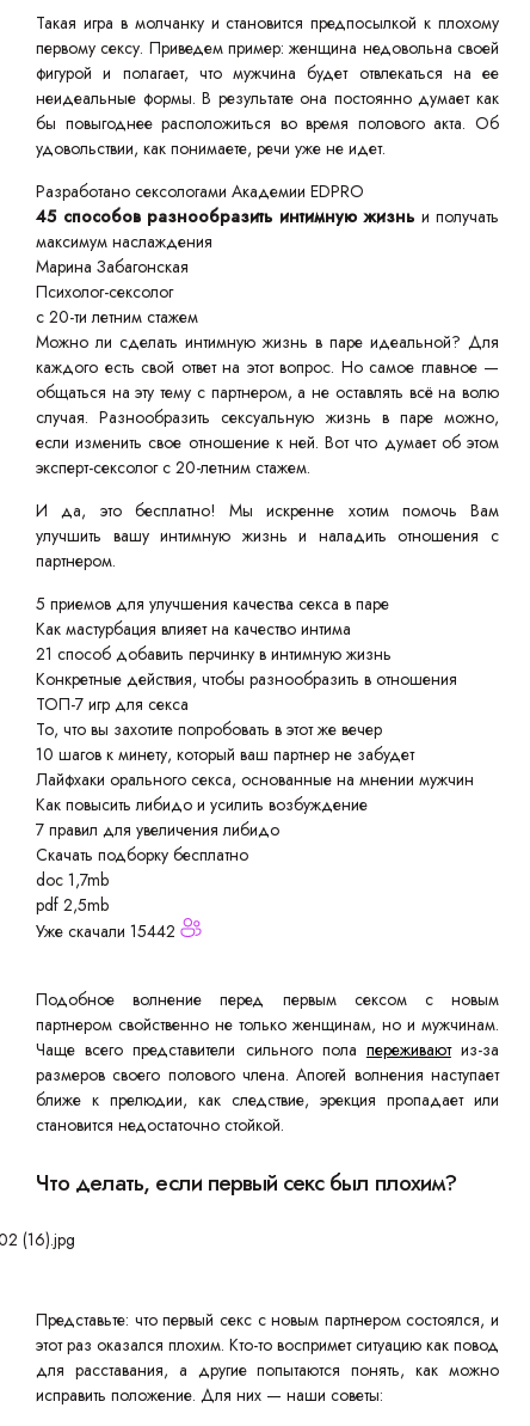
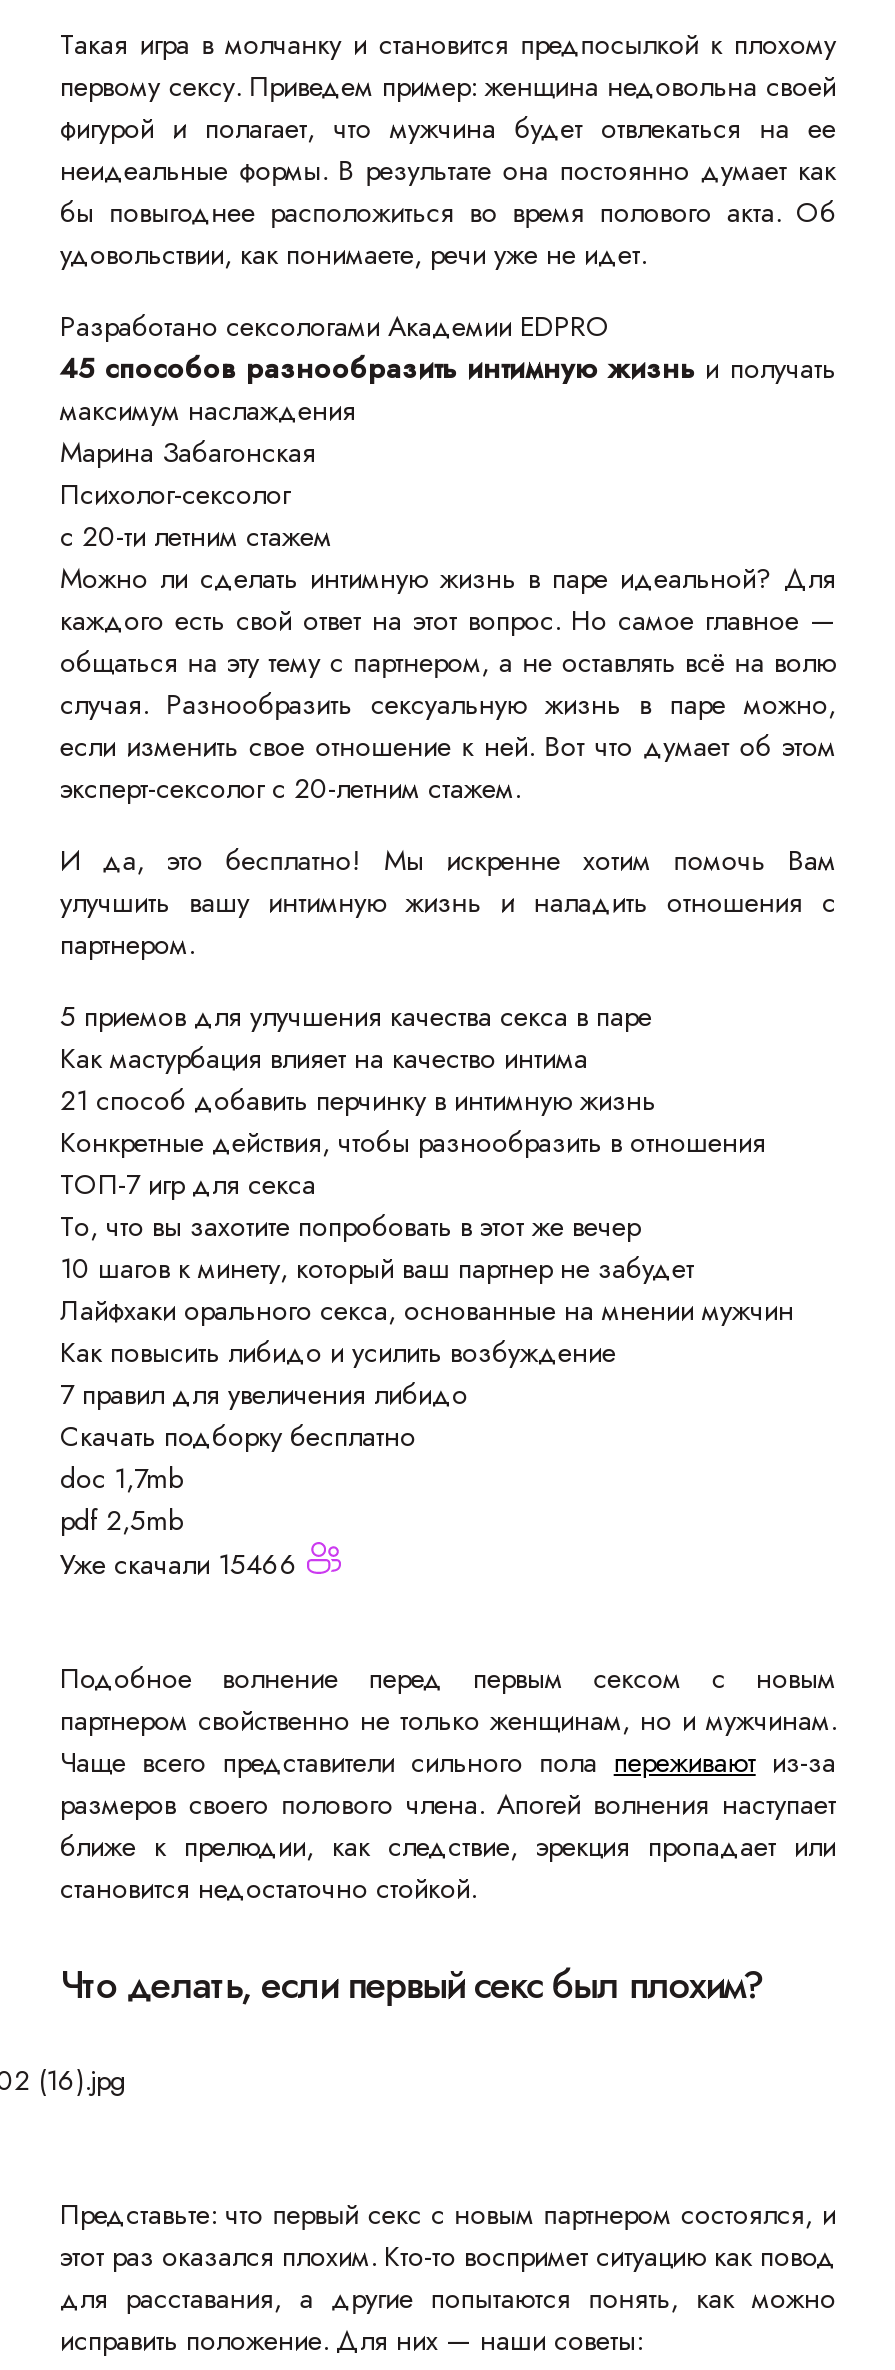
- Уже скачали 15442
+ Уже скачали 15466
